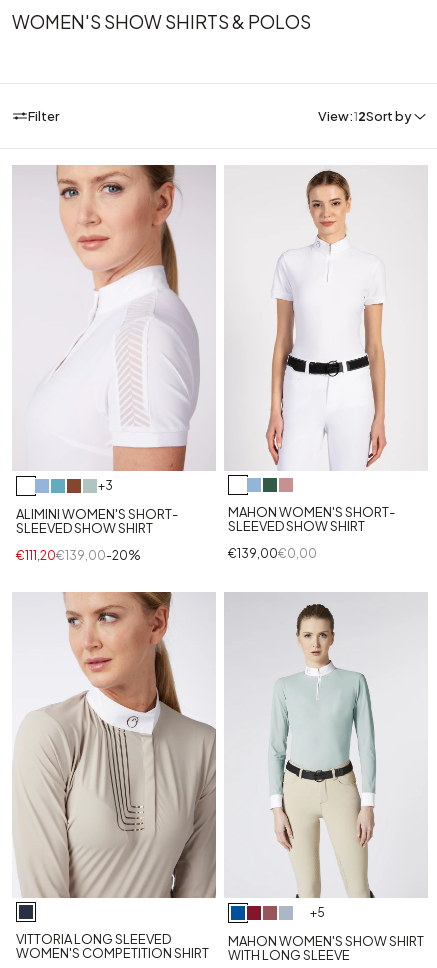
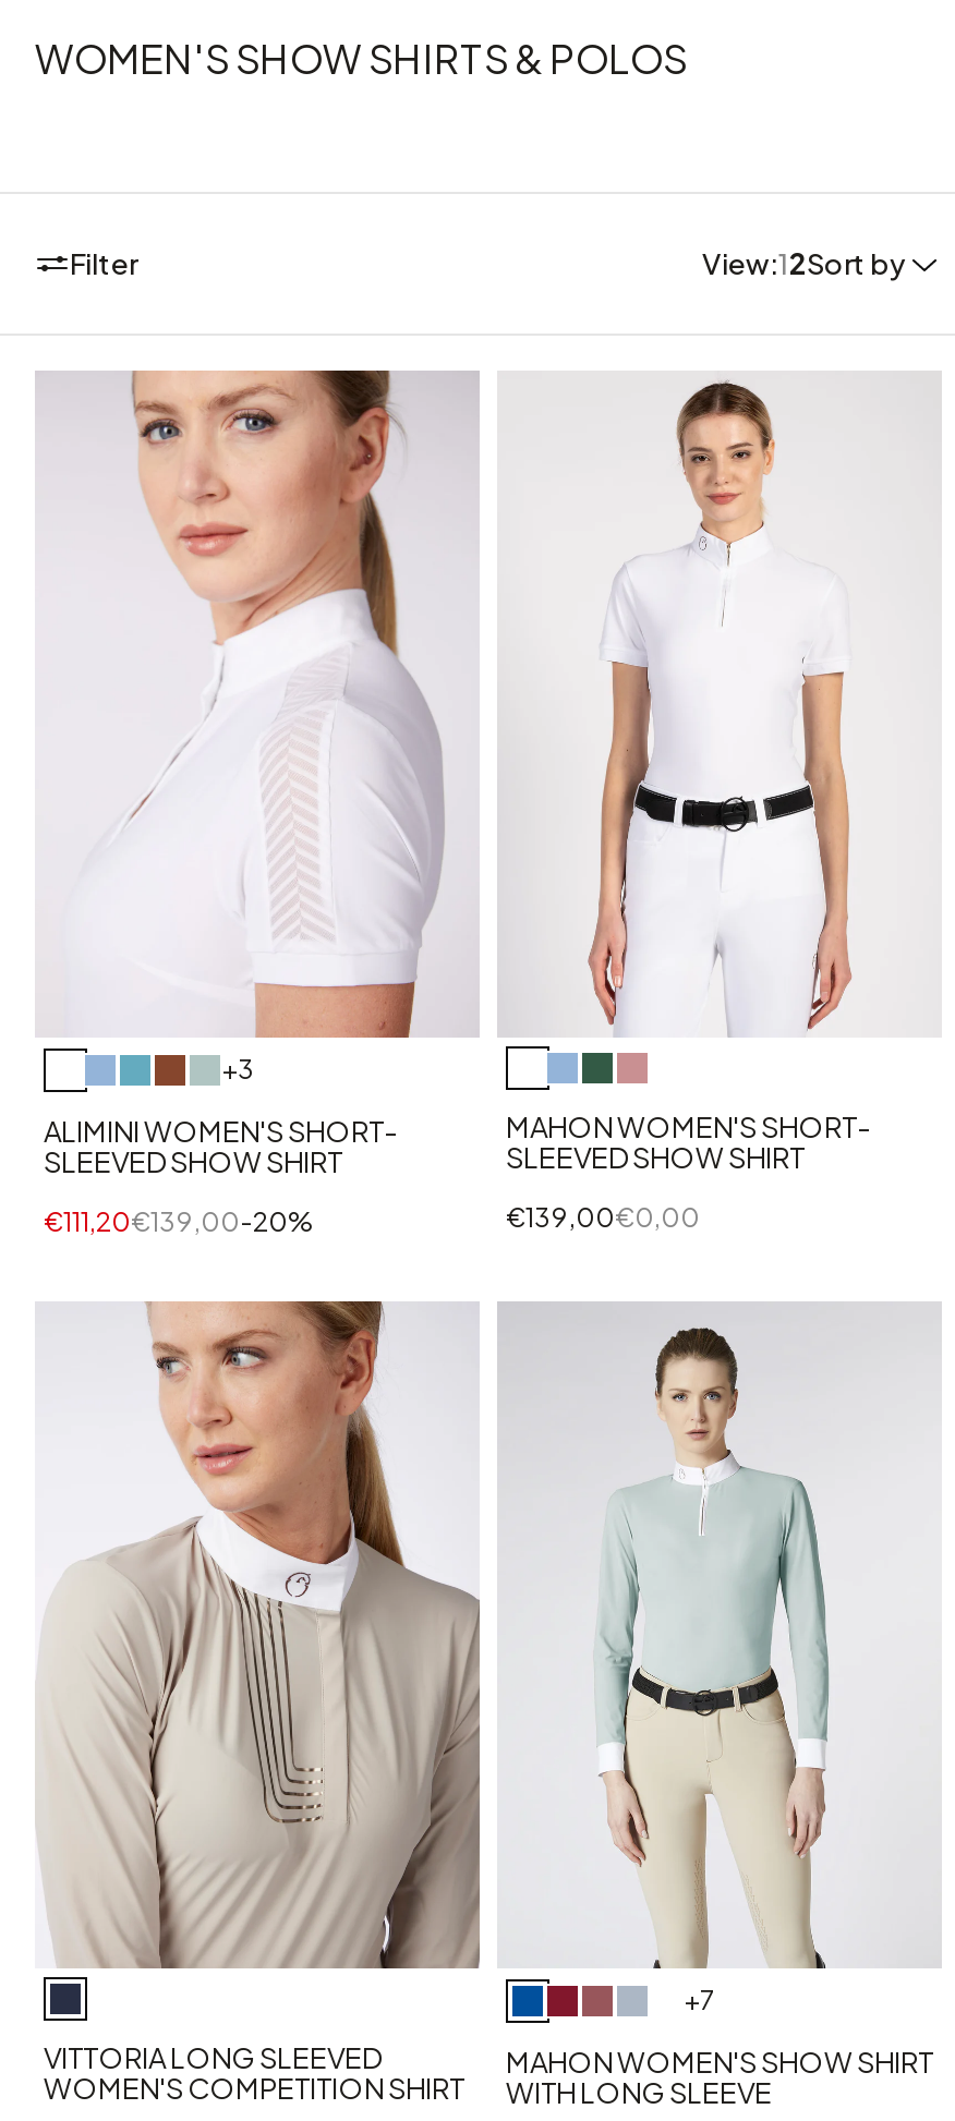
- +5
+ +7
